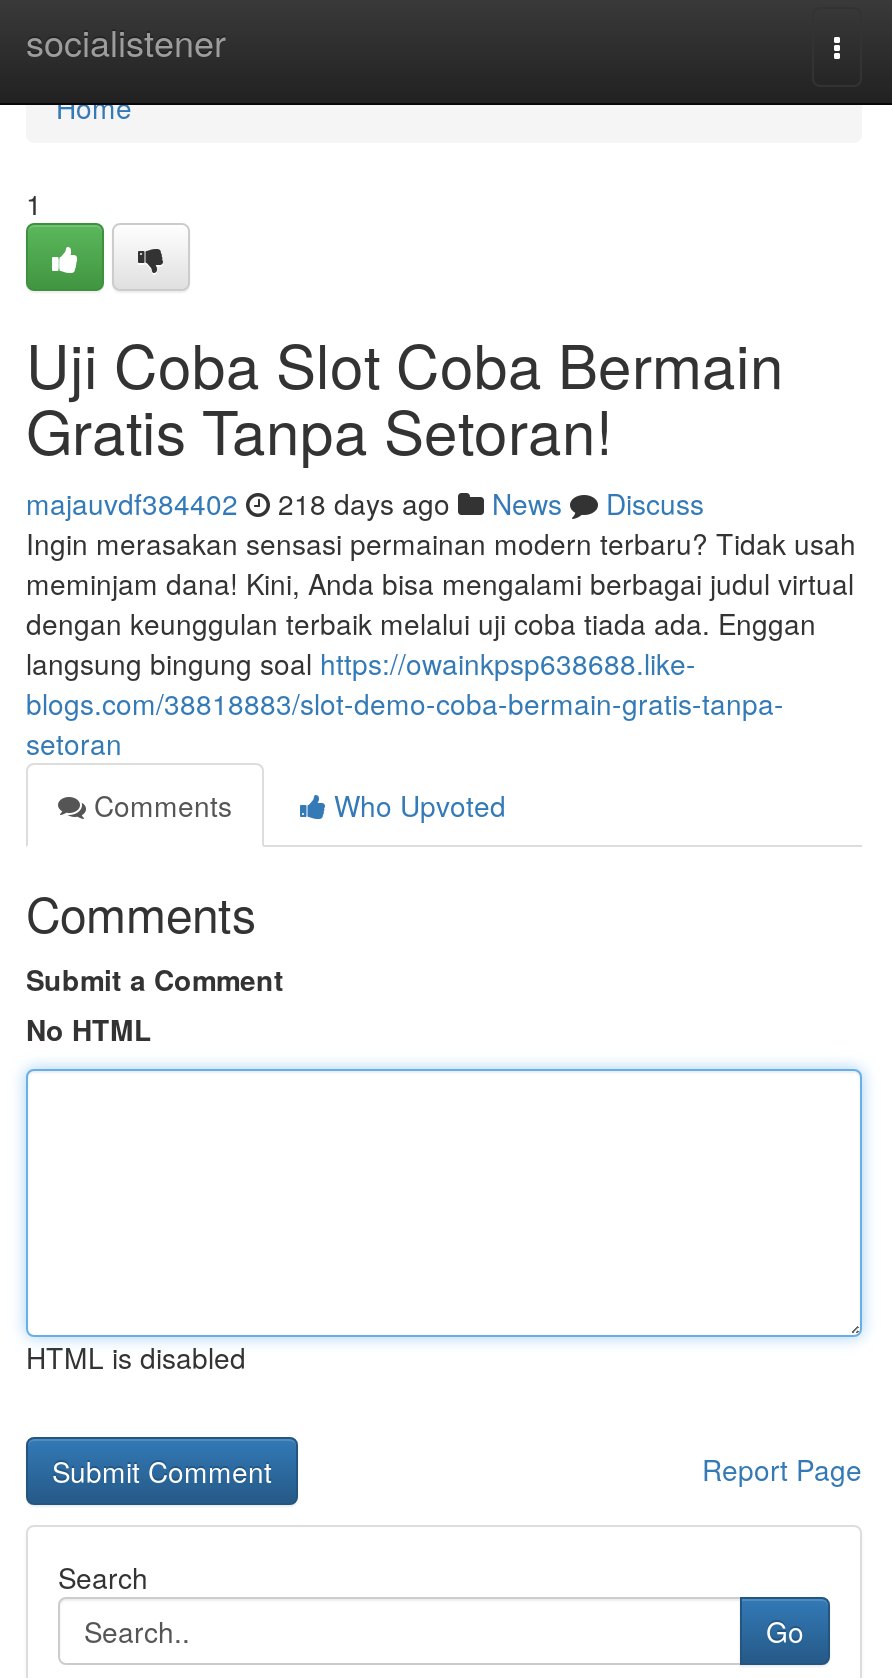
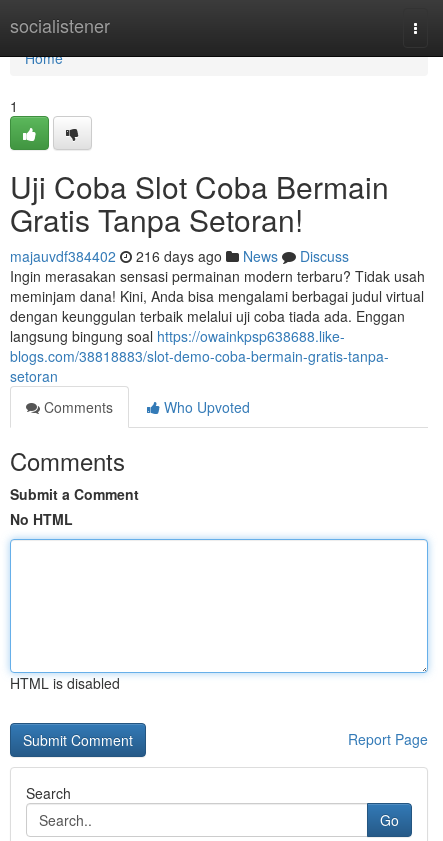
- majauvdf384402 218 days ago News Discuss
+ majauvdf384402 216 days ago News Discuss
